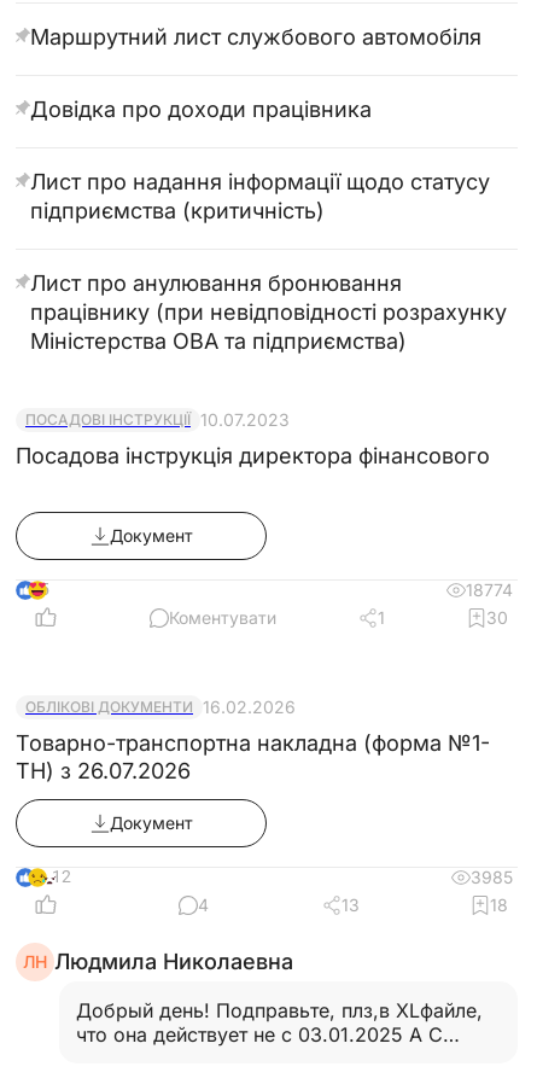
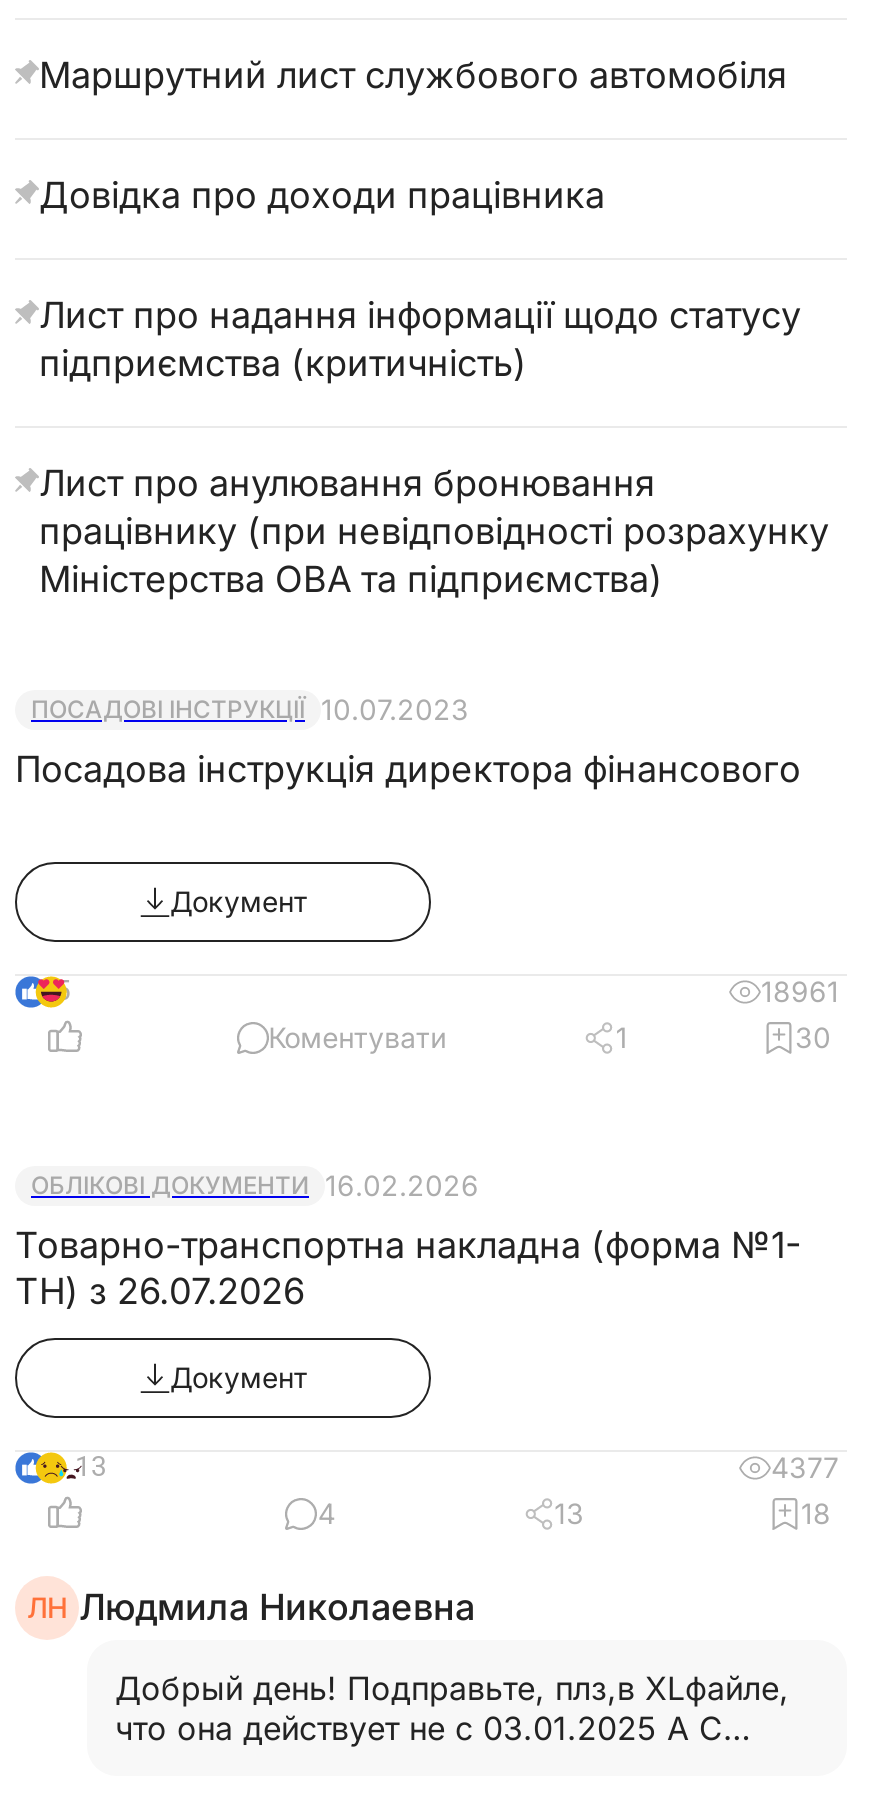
- 18774
+ 18961

- 12
+ 13

- 3985
+ 4377
